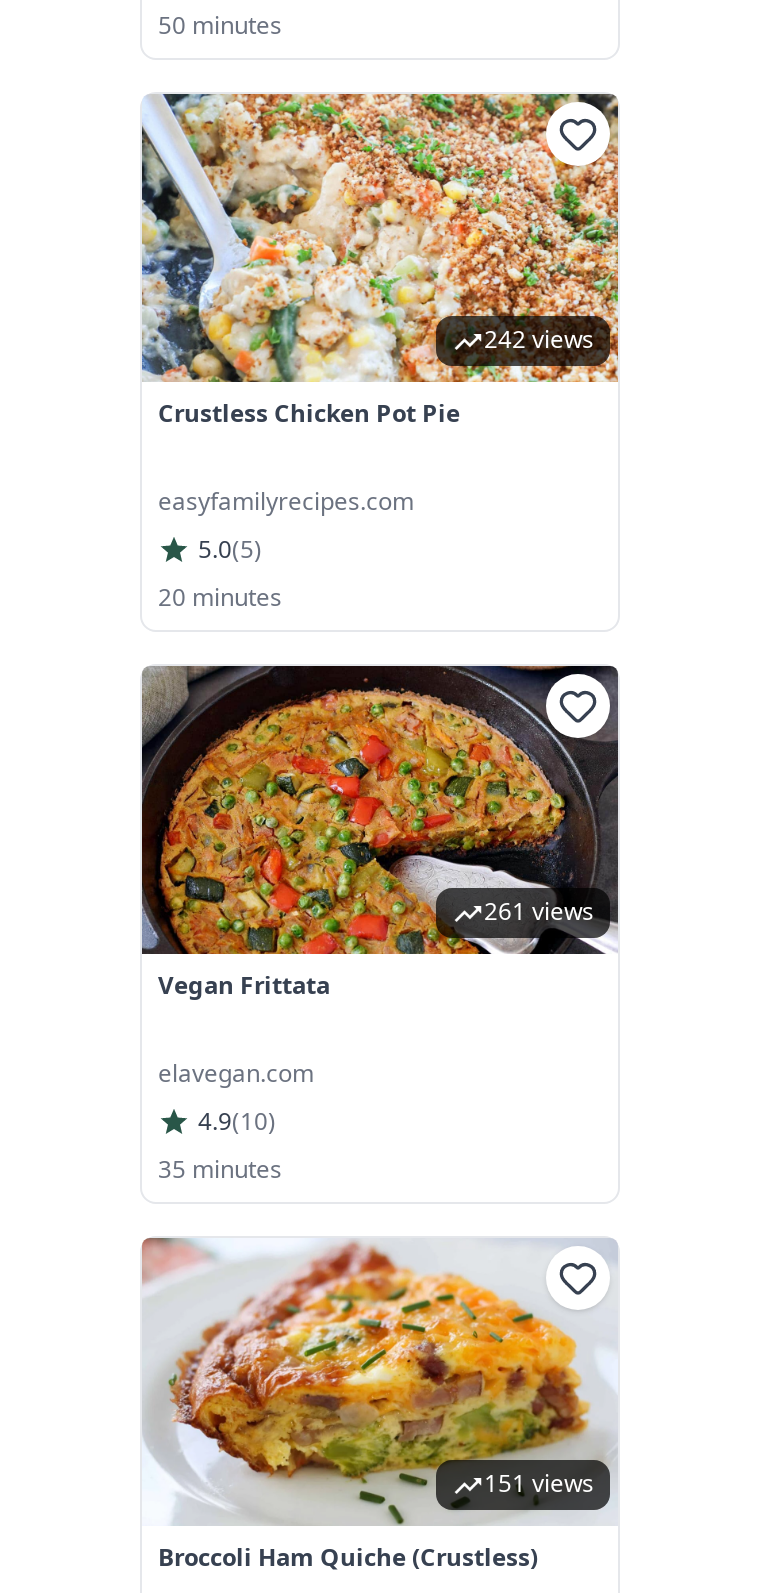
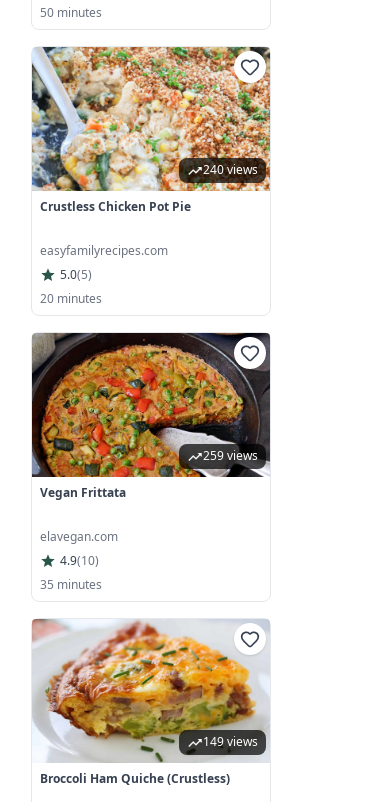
- 242 views
+ 240 views

- 261 views
+ 259 views

- 151 views
+ 149 views
